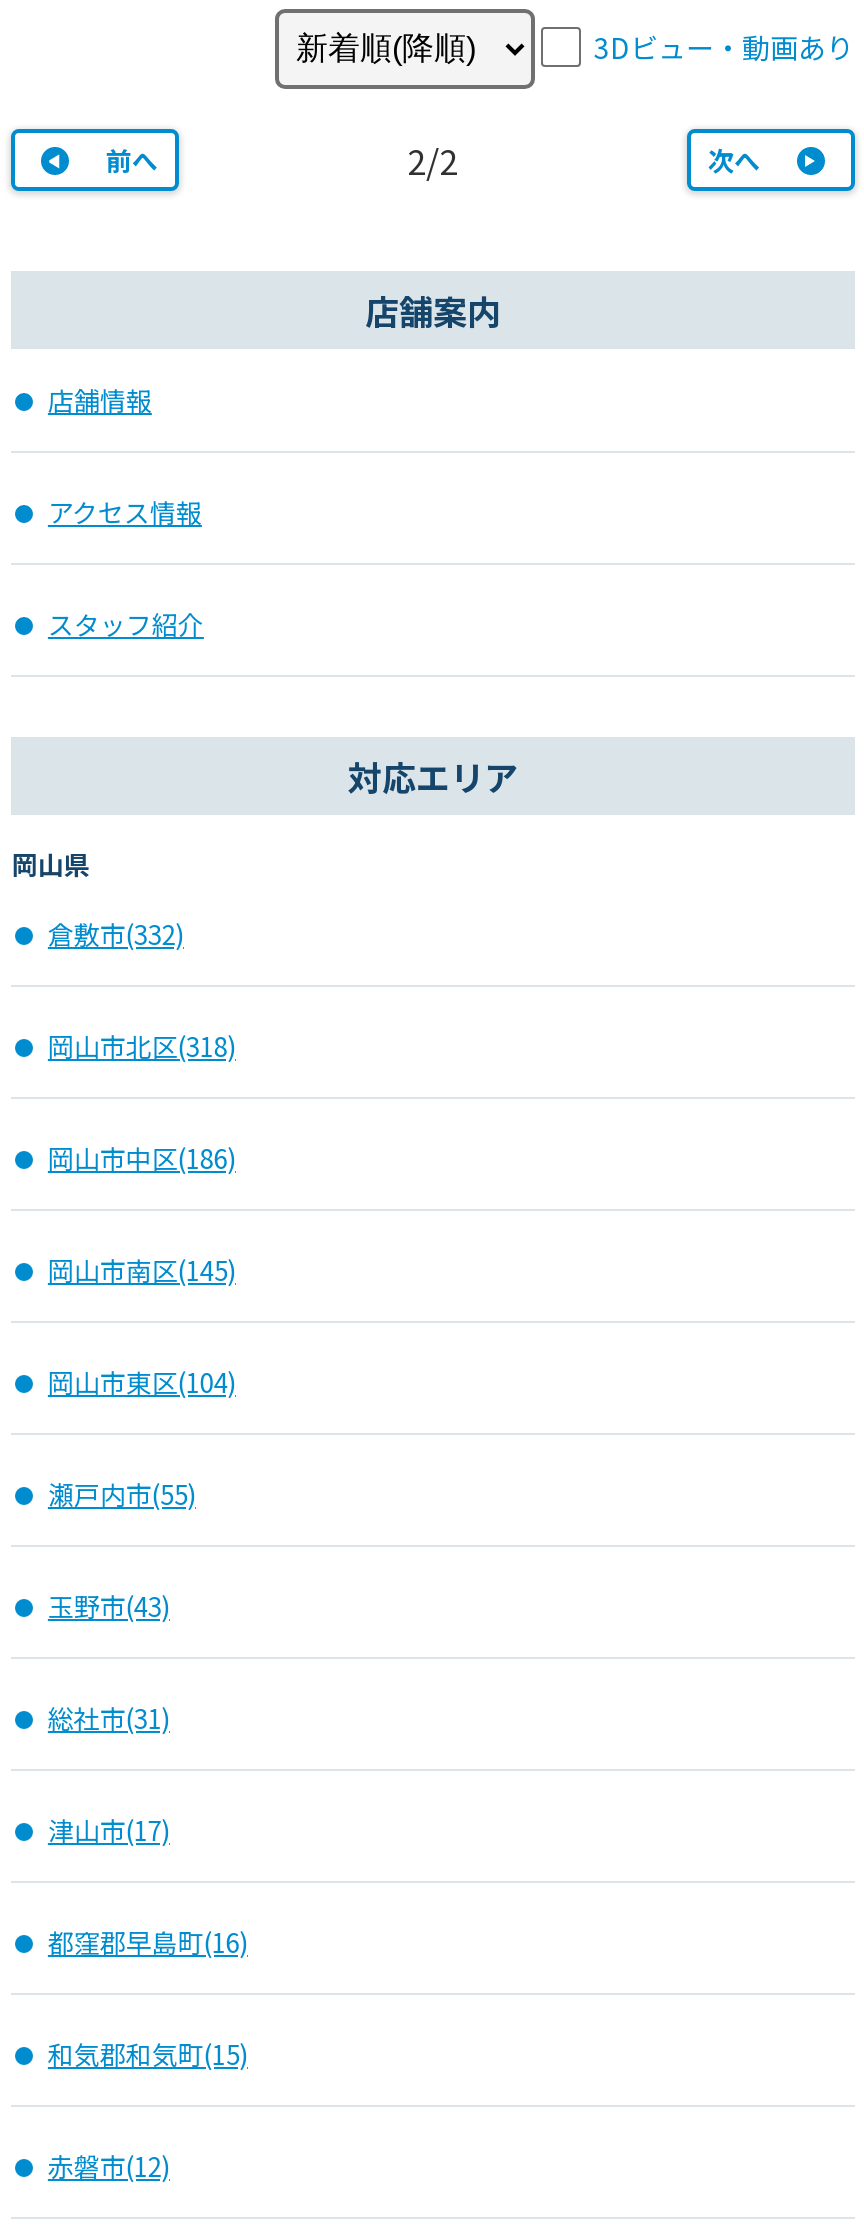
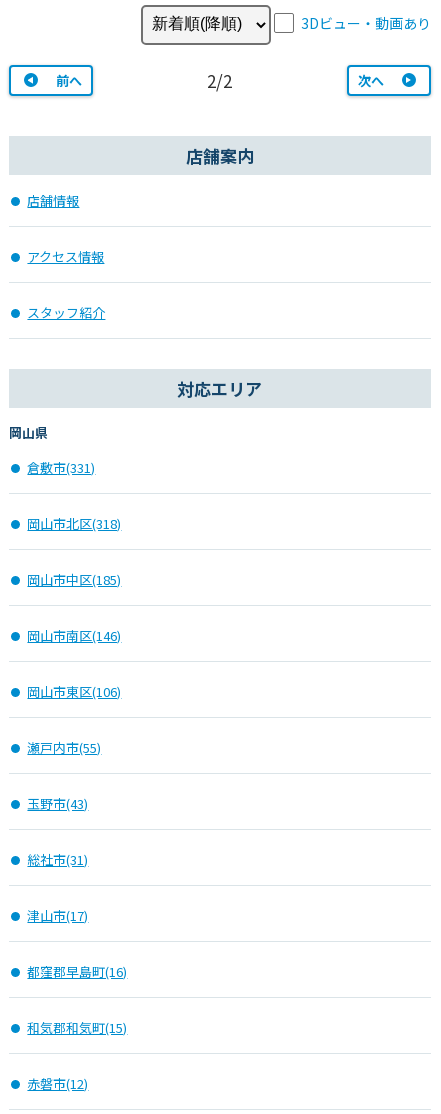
- 倉敷市(332)
+ 倉敷市(331)

- 岡山市中区(186)
+ 岡山市中区(185)

- 岡山市南区(145)
+ 岡山市南区(146)

- 岡山市東区(104)
+ 岡山市東区(106)
